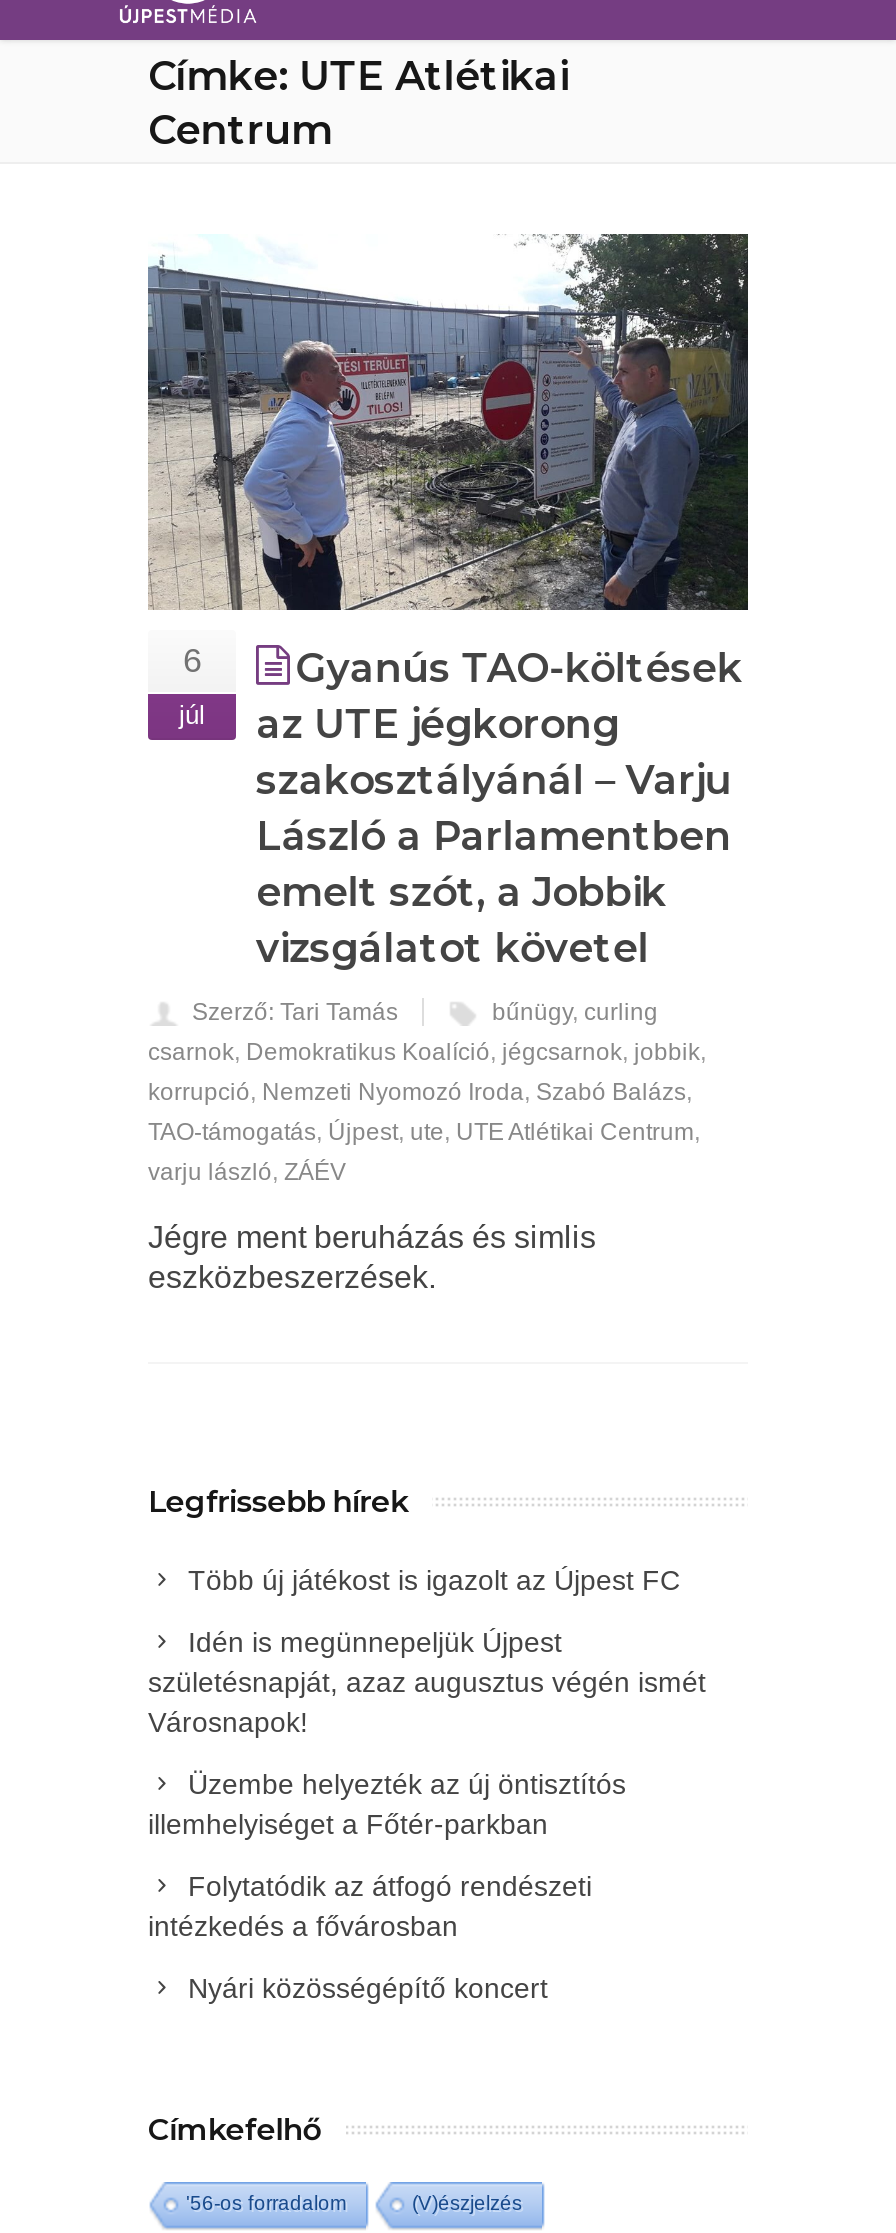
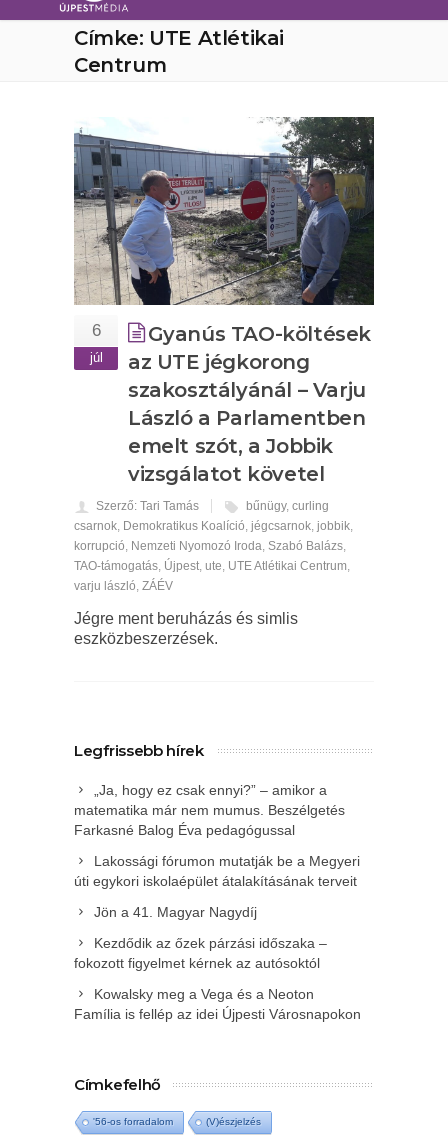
- Több új játékost is igazolt az Újpest FC
+ „Ja, hogy ez csak ennyi?” – amikor a
+ matematika már nem mumus. Beszélgetés
+ Farkasné Balog Éva pedagógussal

- Idén is megünnepeljük Újpest
- születésnapját, azaz augusztus végén ismét
- Városnapok!
+ Lakossági fórumon mutatják be a Megyeri
+ úti egykori iskolaépület átalakításának terveit

- Üzembe helyezték az új öntisztítós
- illemhelyiséget a Főtér-parkban
+ Jön a 41. Magyar Nagydíj

- Folytatódik az átfogó rendészeti
- intézkedés a fővárosban
+ Kezdődik az őzek párzási időszaka –
+ fokozott figyelmet kérnek az autósoktól

- Nyári közösségépítő koncert
+ Kowalsky meg a Vega és a Neoton
+ Família is fellép az idei Újpesti Városnapokon
